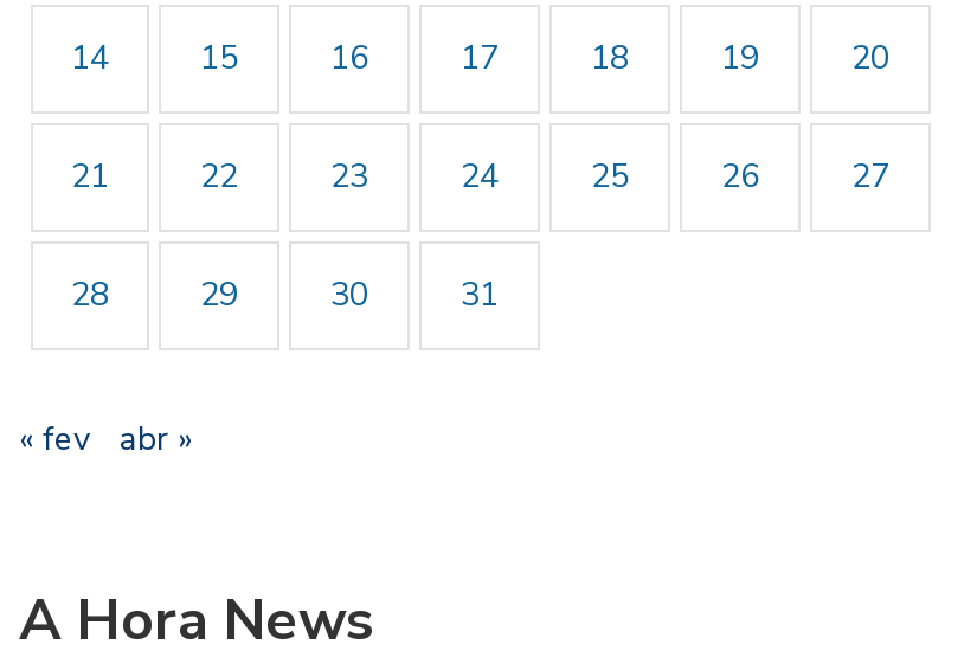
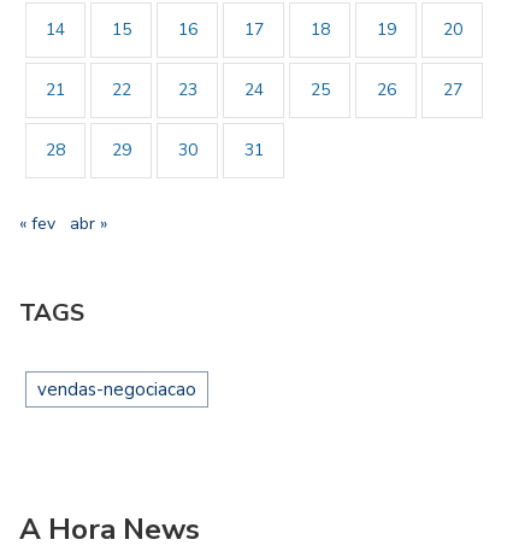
+ TAGS
+ vendas-negociacao
